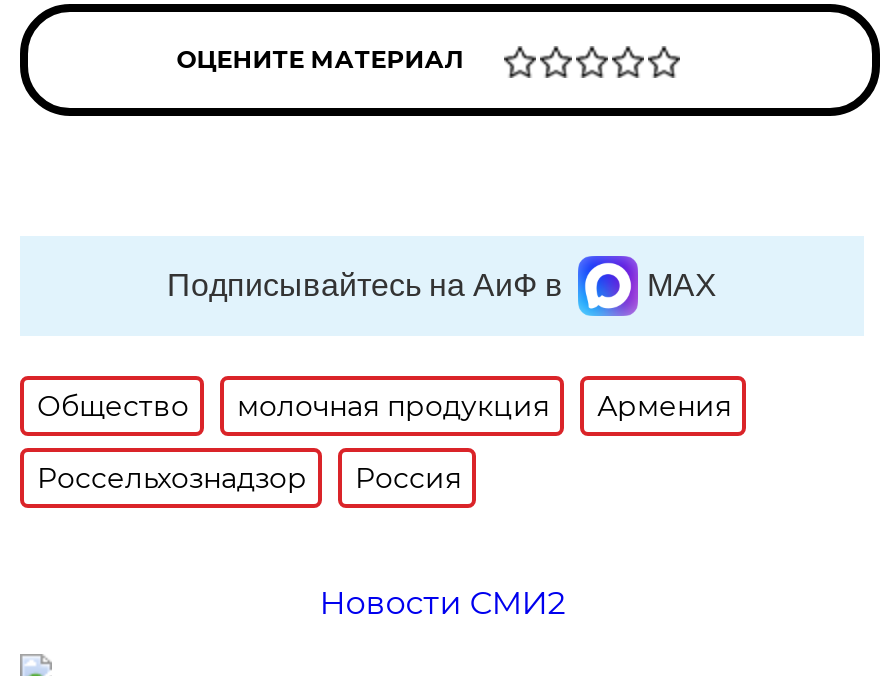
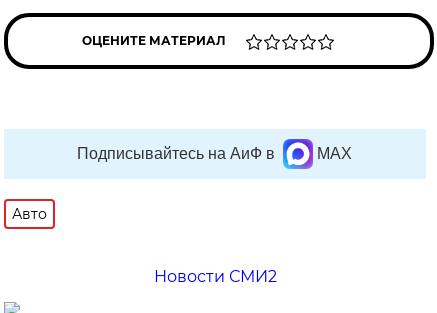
- Общество
- молочная продукция
- Армения
- Россельхознадзор
- Россия
+ Авто
